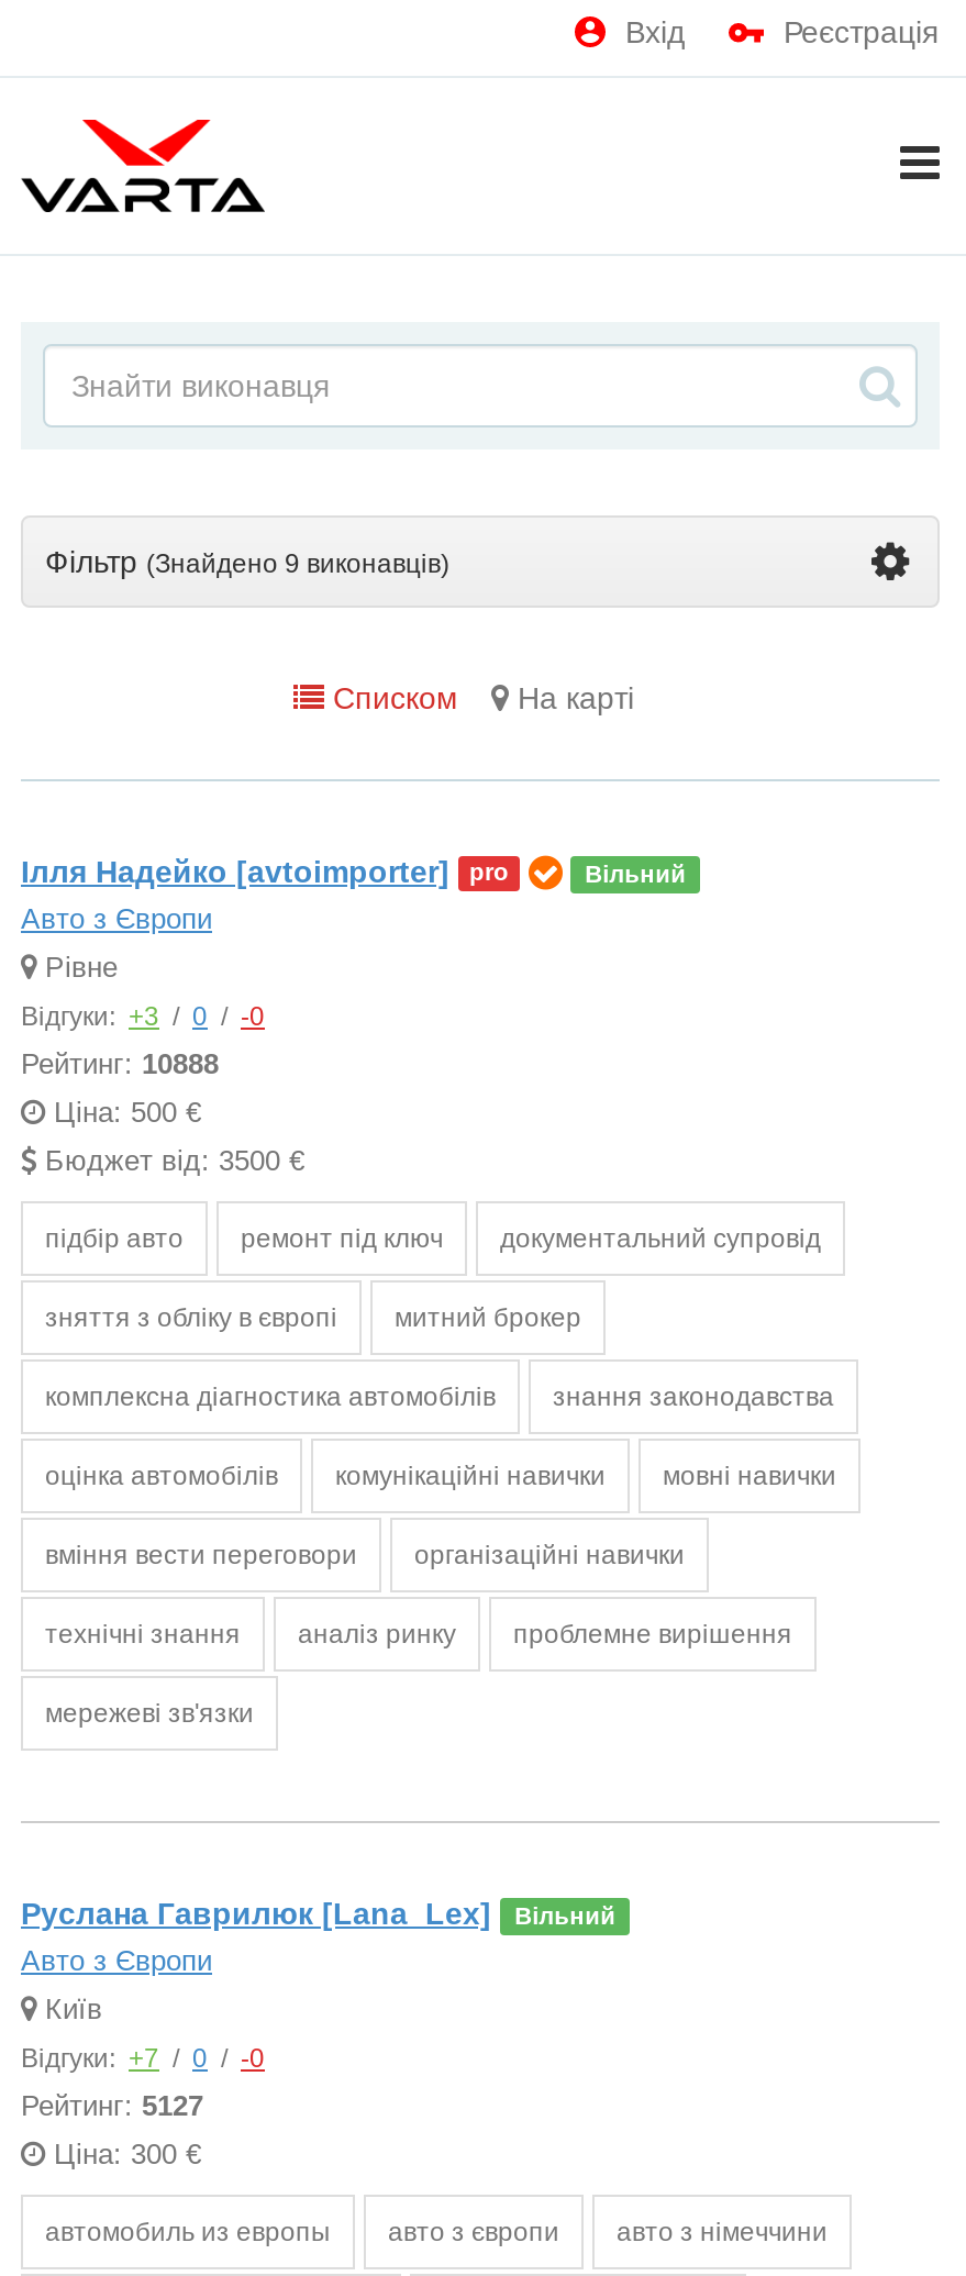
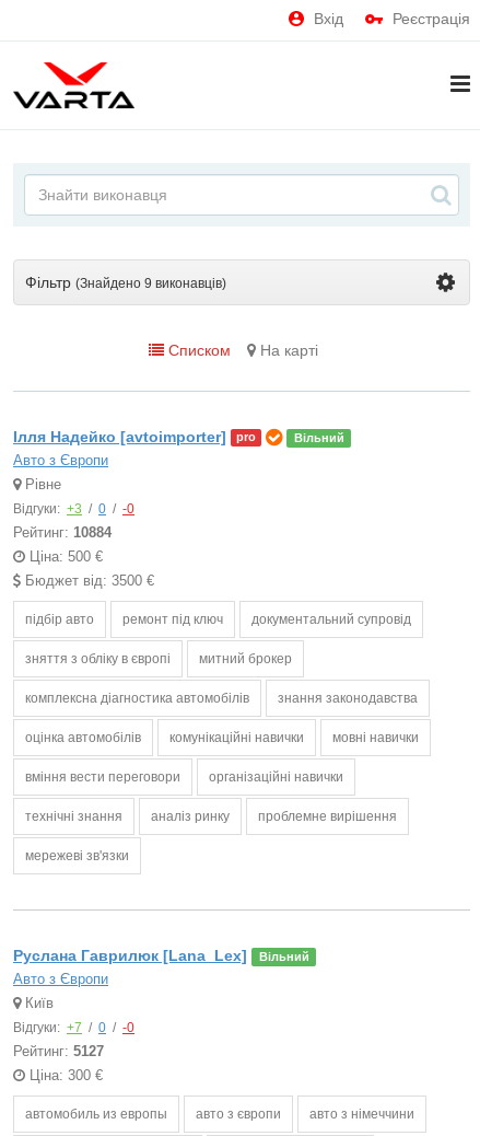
- Рейтинг: 10888
+ Рейтинг: 10884
